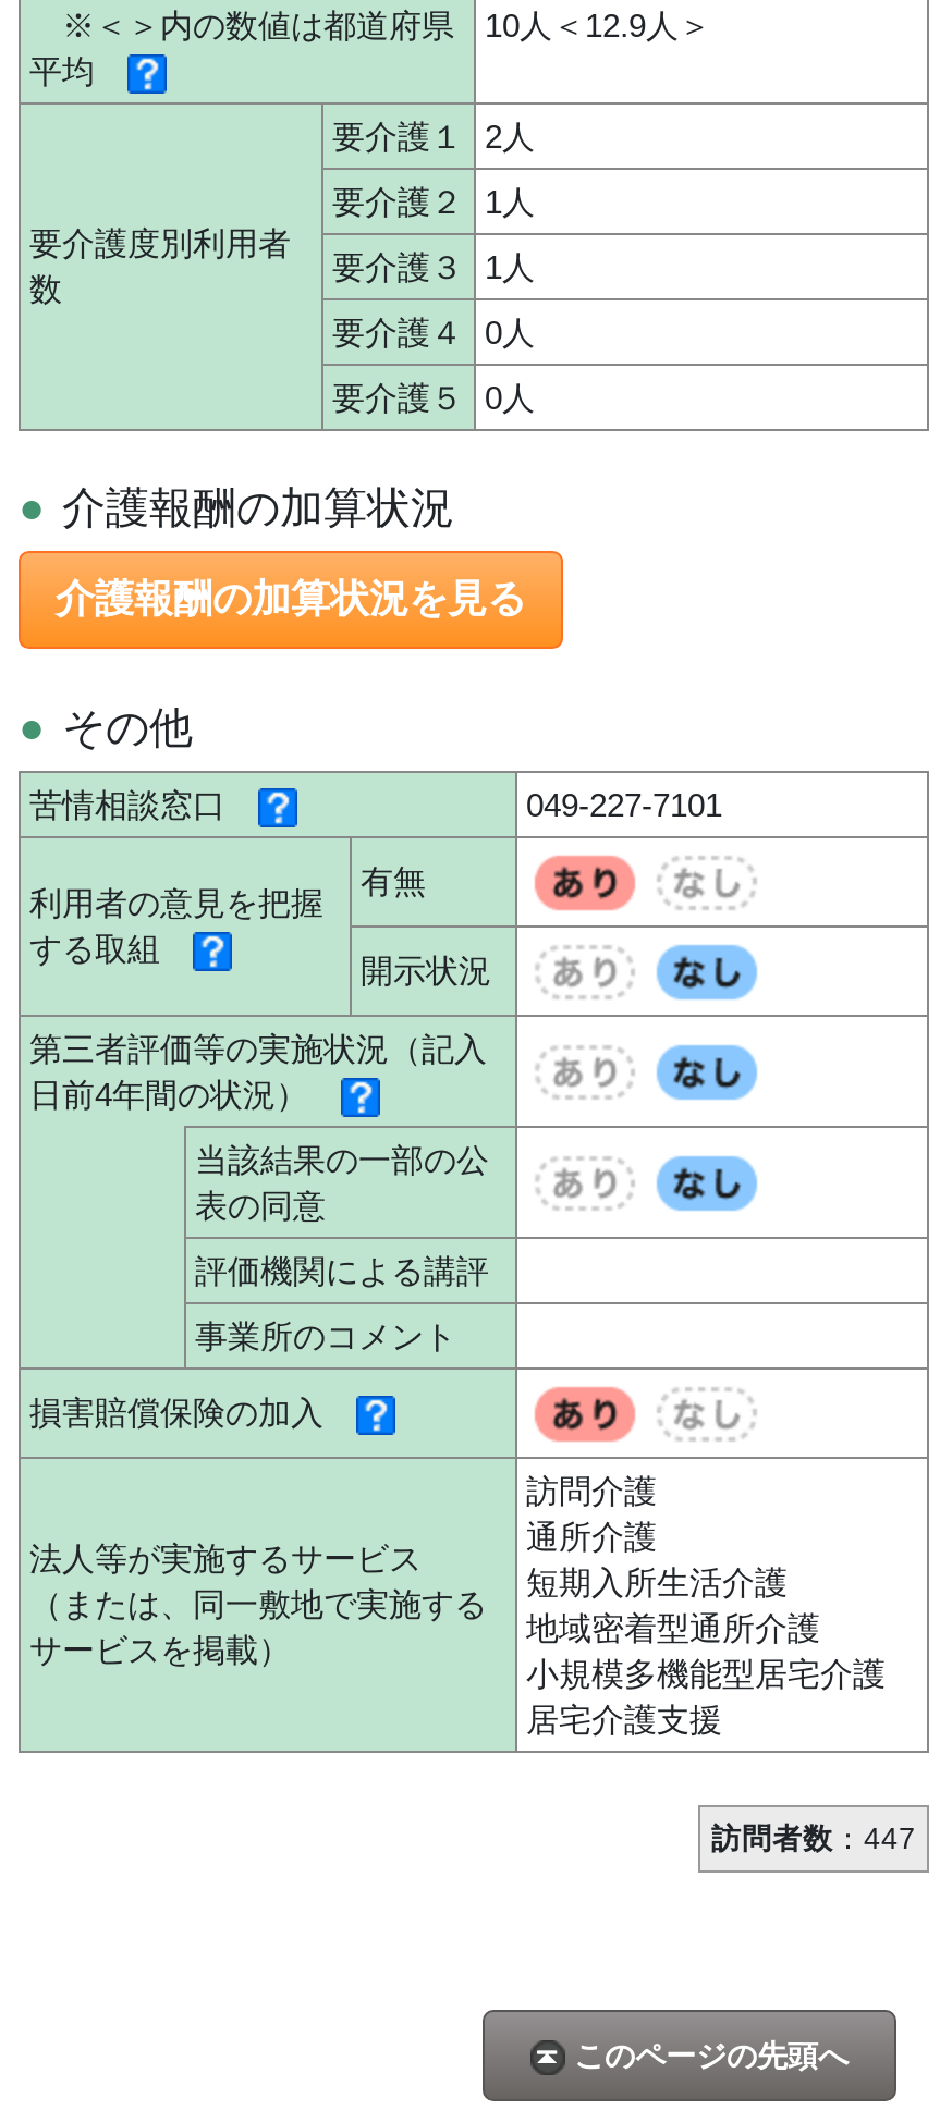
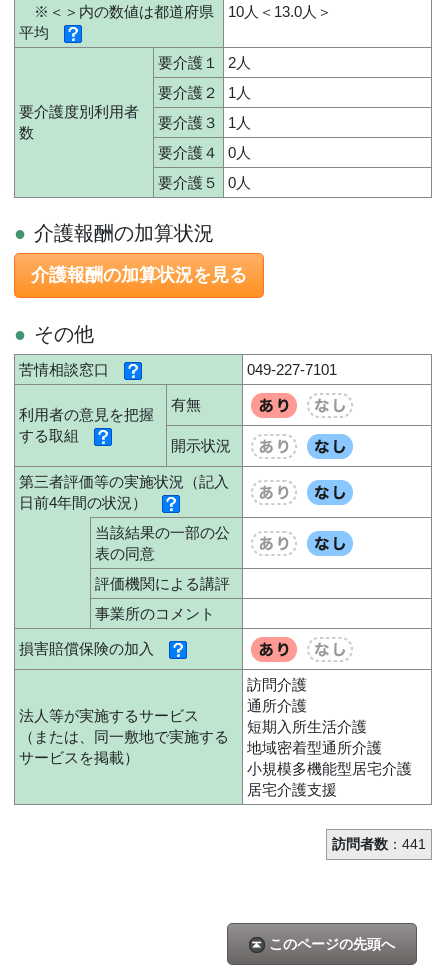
- ※＜＞内の数値は都道府県 10人＜12.9人＞
+ ※＜＞内の数値は都道府県 10人＜13.0人＞

- 訪問者数：447
+ 訪問者数：441
